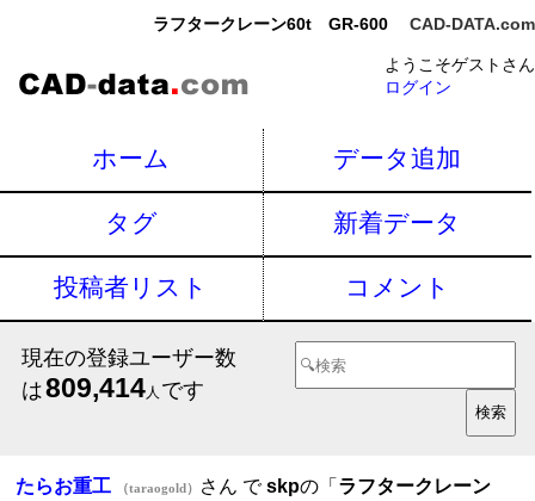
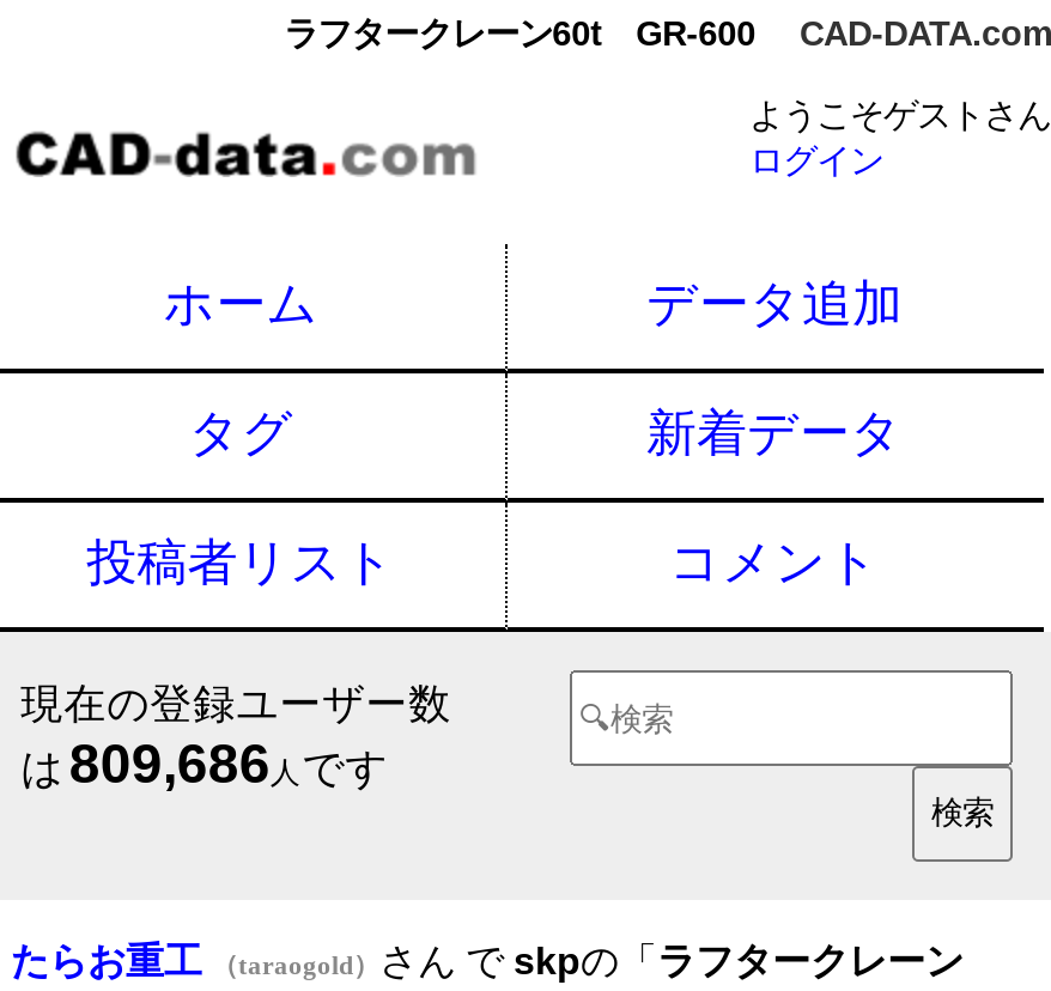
- は 809,414人 です
+ は 809,686人 です
